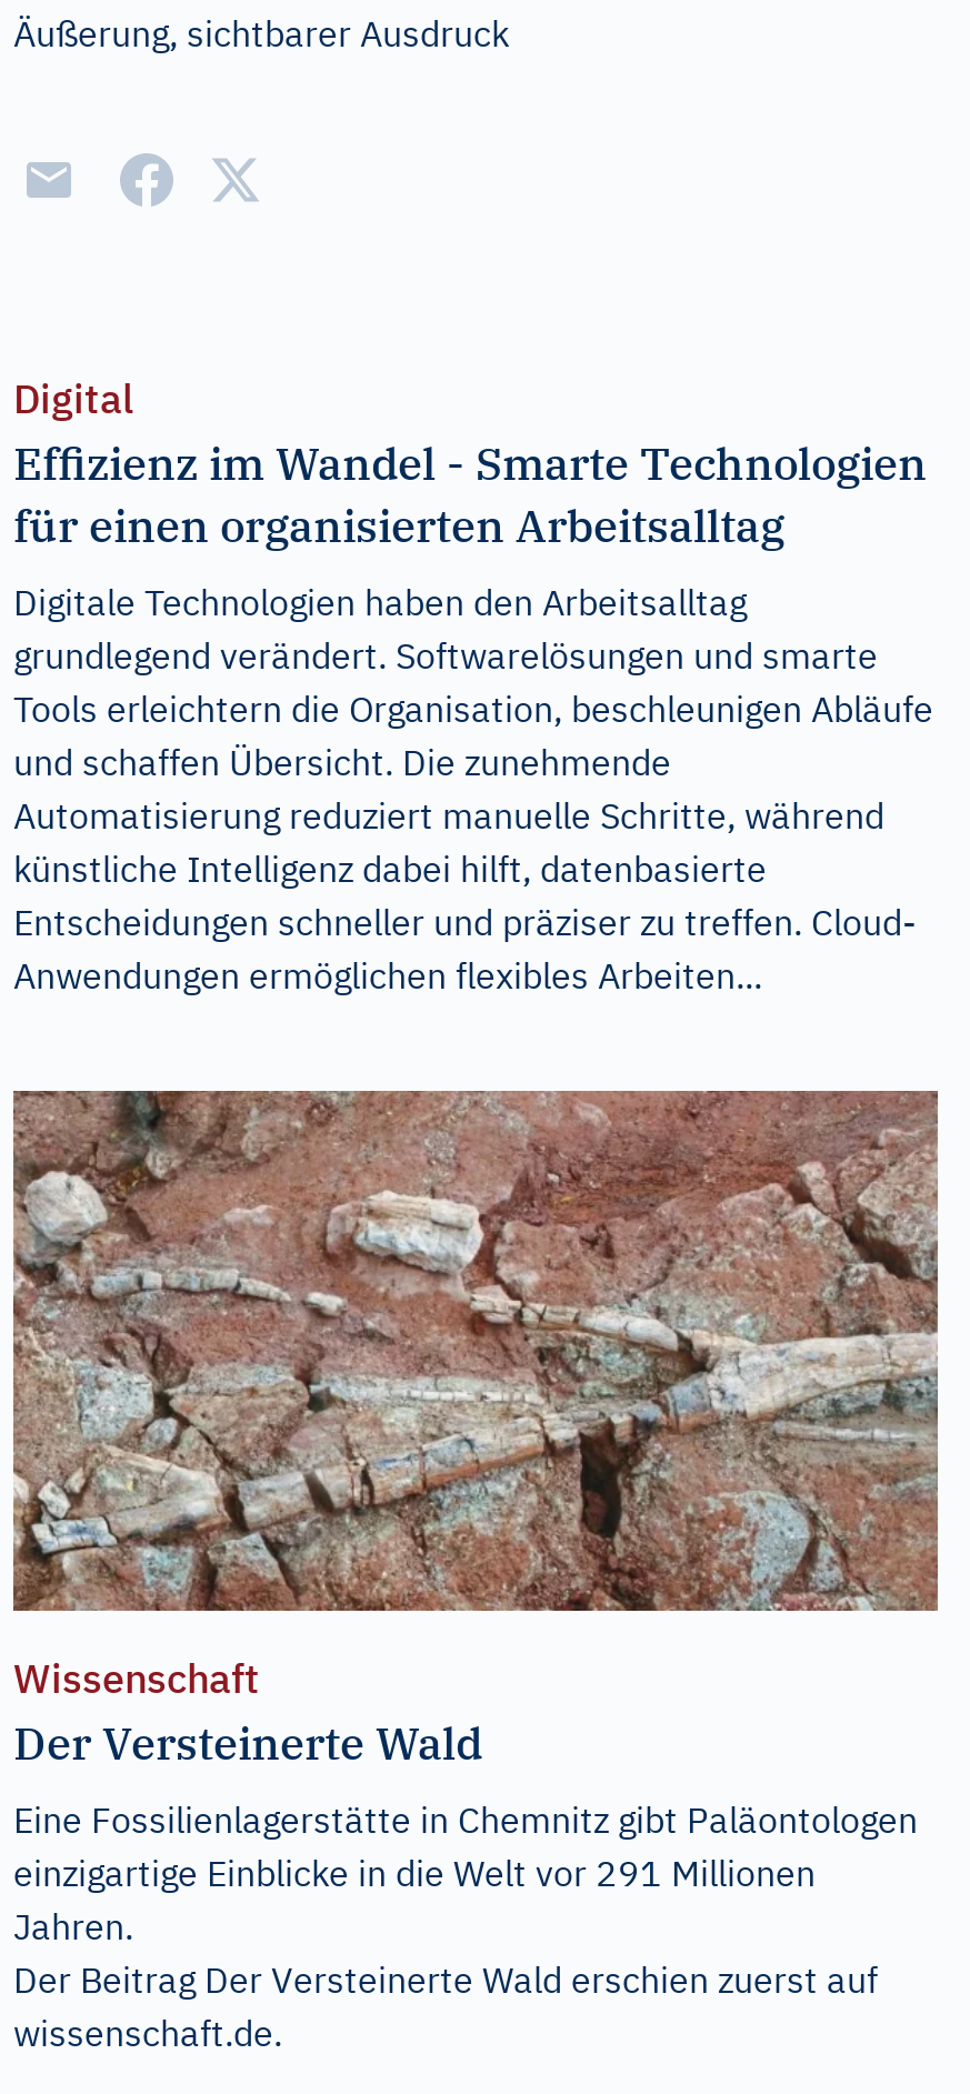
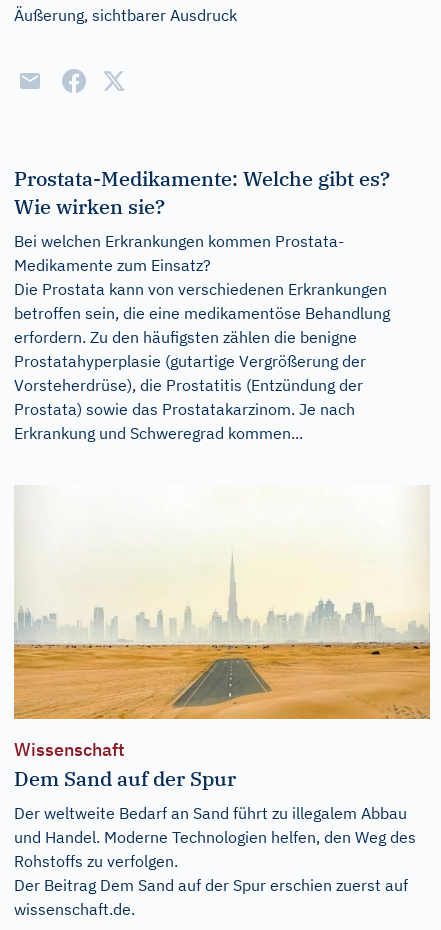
- Digital
- Effizienz im Wandel - Smarte Technologien
- für einen organisierten Arbeitsalltag
- Digitale Technologien haben den Arbeitsalltag
- grundlegend verändert. Softwarelösungen und smarte
- Tools erleichtern die Organisation, beschleunigen Abläufe
- und schaffen Übersicht. Die zunehmende
- Automatisierung reduziert manuelle Schritte, während
- künstliche Intelligenz dabei hilft, datenbasierte
- Entscheidungen schneller und präziser zu treffen. Cloud-
- Anwendungen ermöglichen flexibles Arbeiten...
+ Prostata-Medikamente: Welche gibt es?
+ Wie wirken sie?
+ Bei welchen Erkrankungen kommen Prostata-
+ Medikamente zum Einsatz?
+ Die Prostata kann von verschiedenen Erkrankungen
+ betroffen sein, die eine medikamentöse Behandlung
+ erfordern. Zu den häufigsten zählen die benigne
+ Prostatahyperplasie (gutartige Vergrößerung der
+ Vorsteherdrüse), die Prostatitis (Entzündung der
+ Prostata) sowie das Prostatakarzinom. Je nach
+ Erkrankung und Schweregrad kommen...

- [image]
+ [image]

- Der Versteinerte Wald
- Eine Fossilienlagerstätte in Chemnitz gibt Paläontologen
- einzigartige Einblicke in die Welt vor 291 Millionen
- Jahren.
- Der Beitrag Der Versteinerte Wald erschien zuerst auf
+ Dem Sand auf der Spur
+ Der weltweite Bedarf an Sand führt zu illegalem Abbau
+ und Handel. Moderne Technologien helfen, den Weg des
+ Rohstoffs zu verfolgen.
+ Der Beitrag Dem Sand auf der Spur erschien zuerst auf
